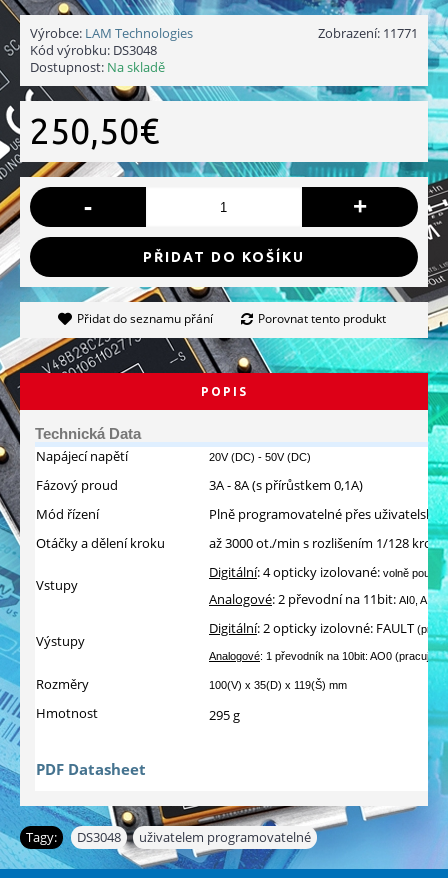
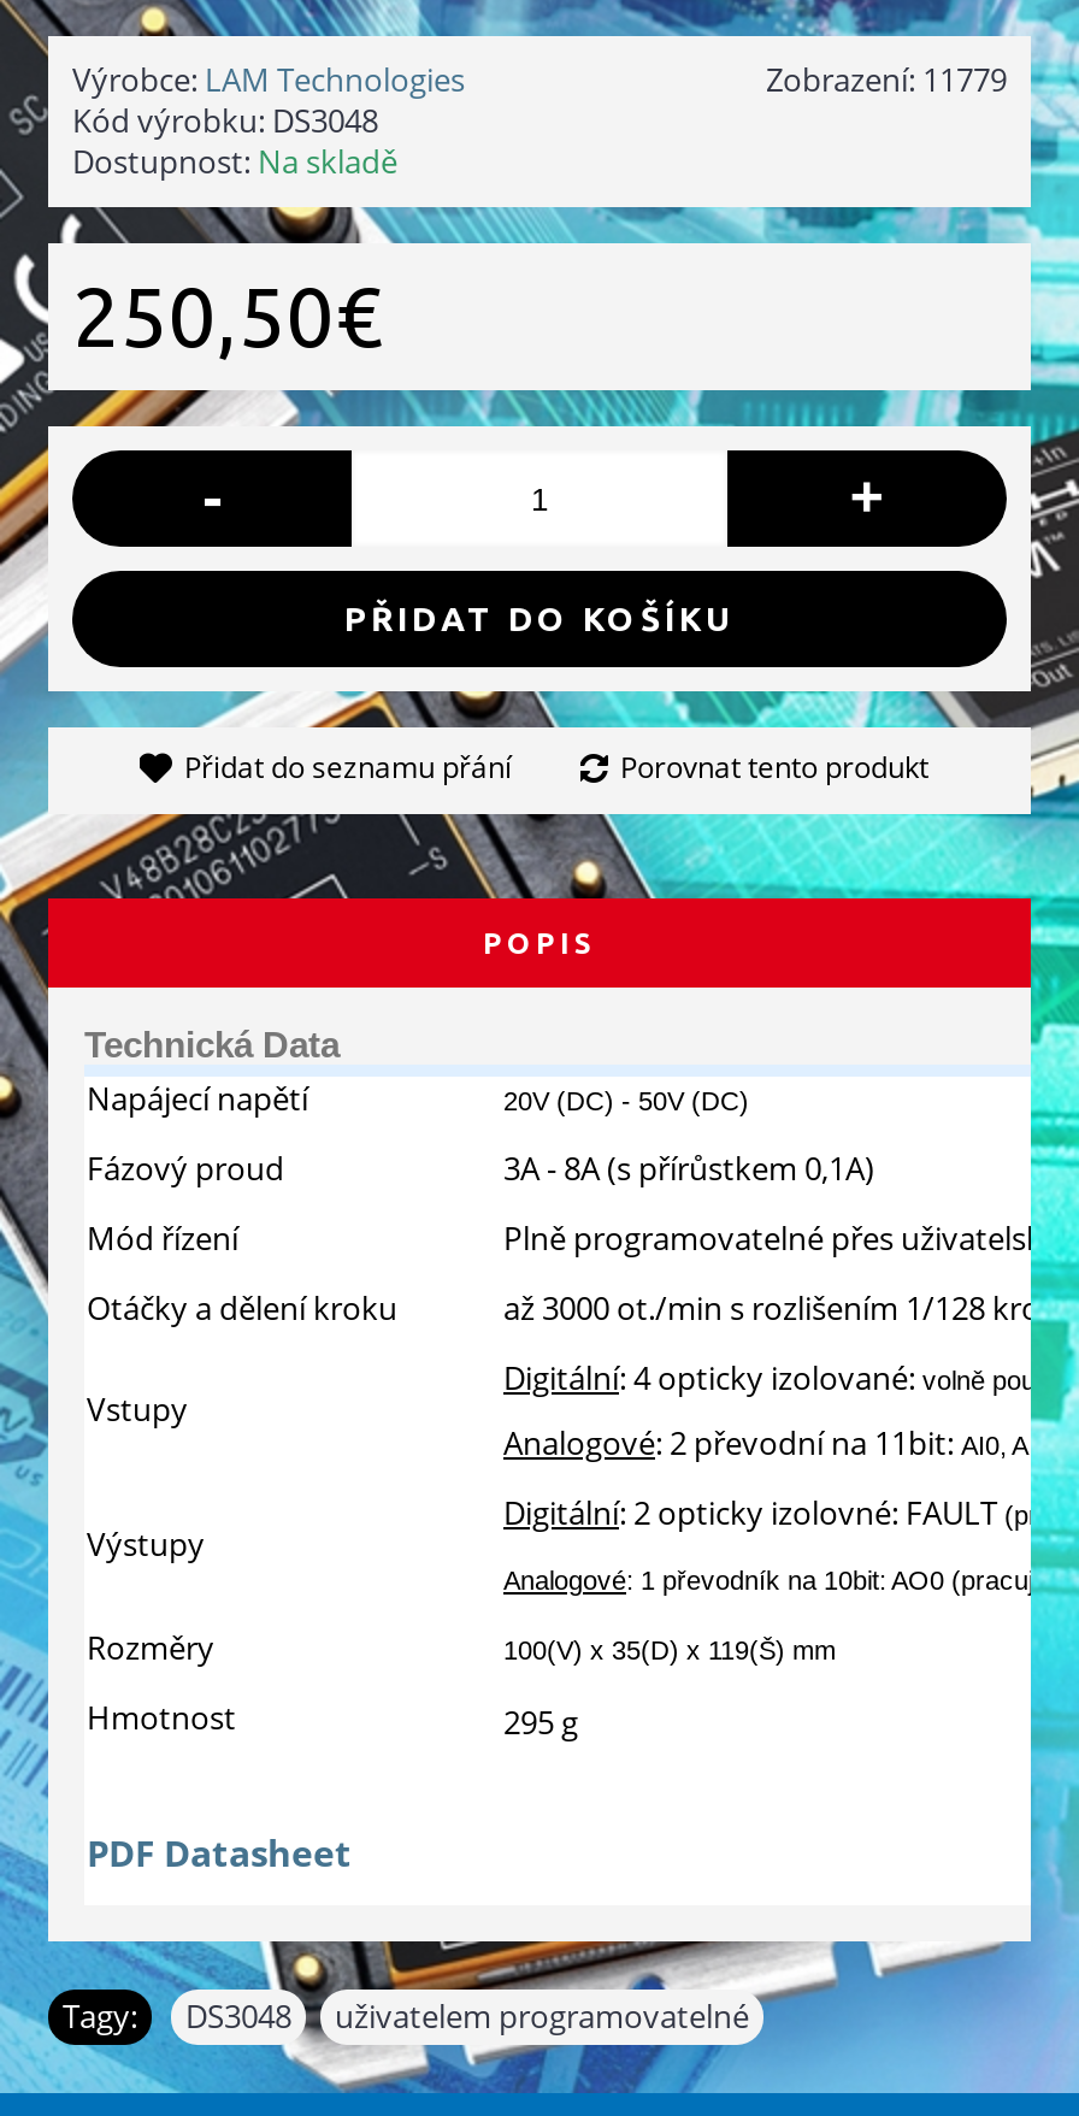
- Zobrazení: 11771
+ Zobrazení: 11779
